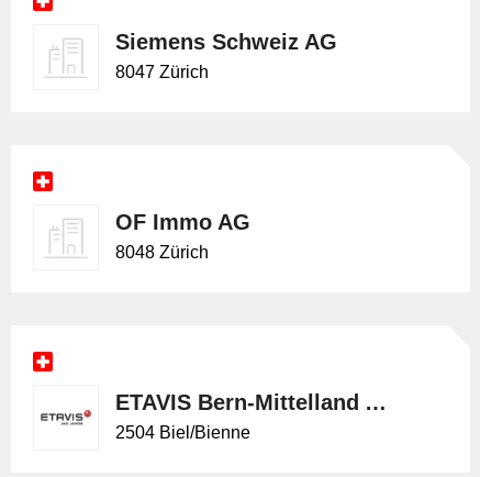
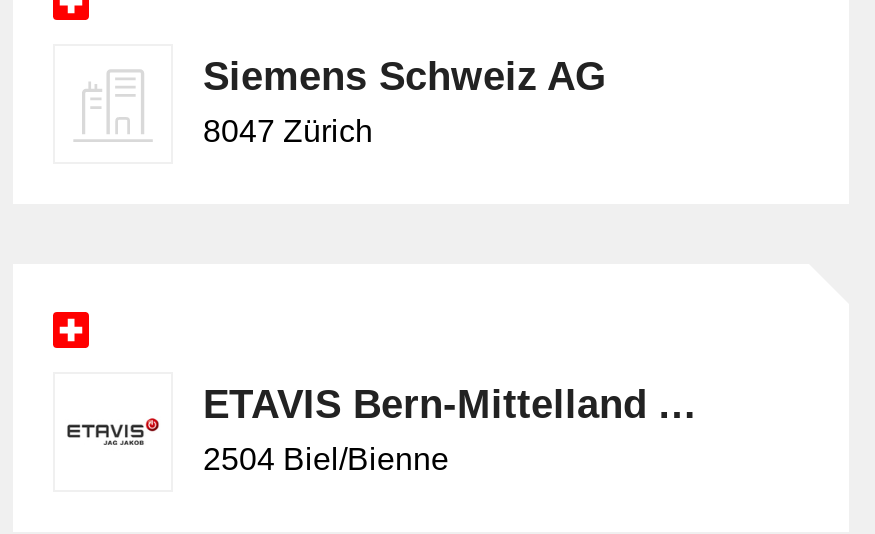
- OF Immo AG
- 8048 Zürich
